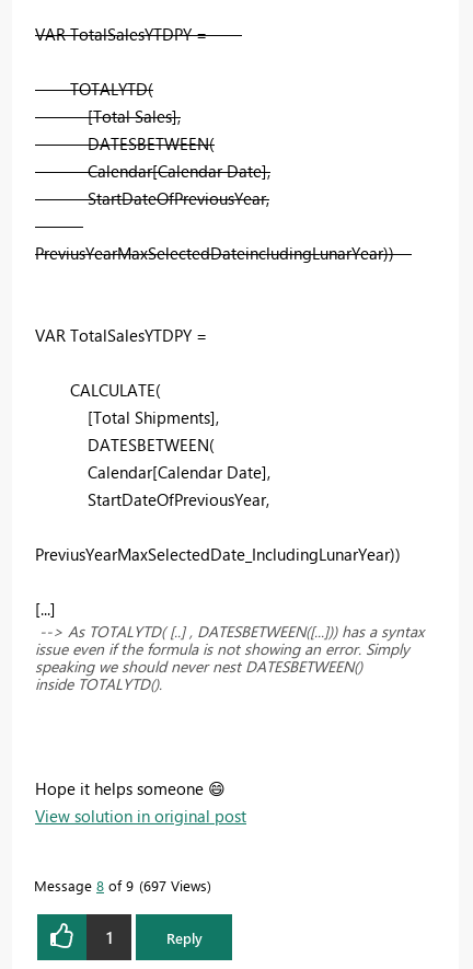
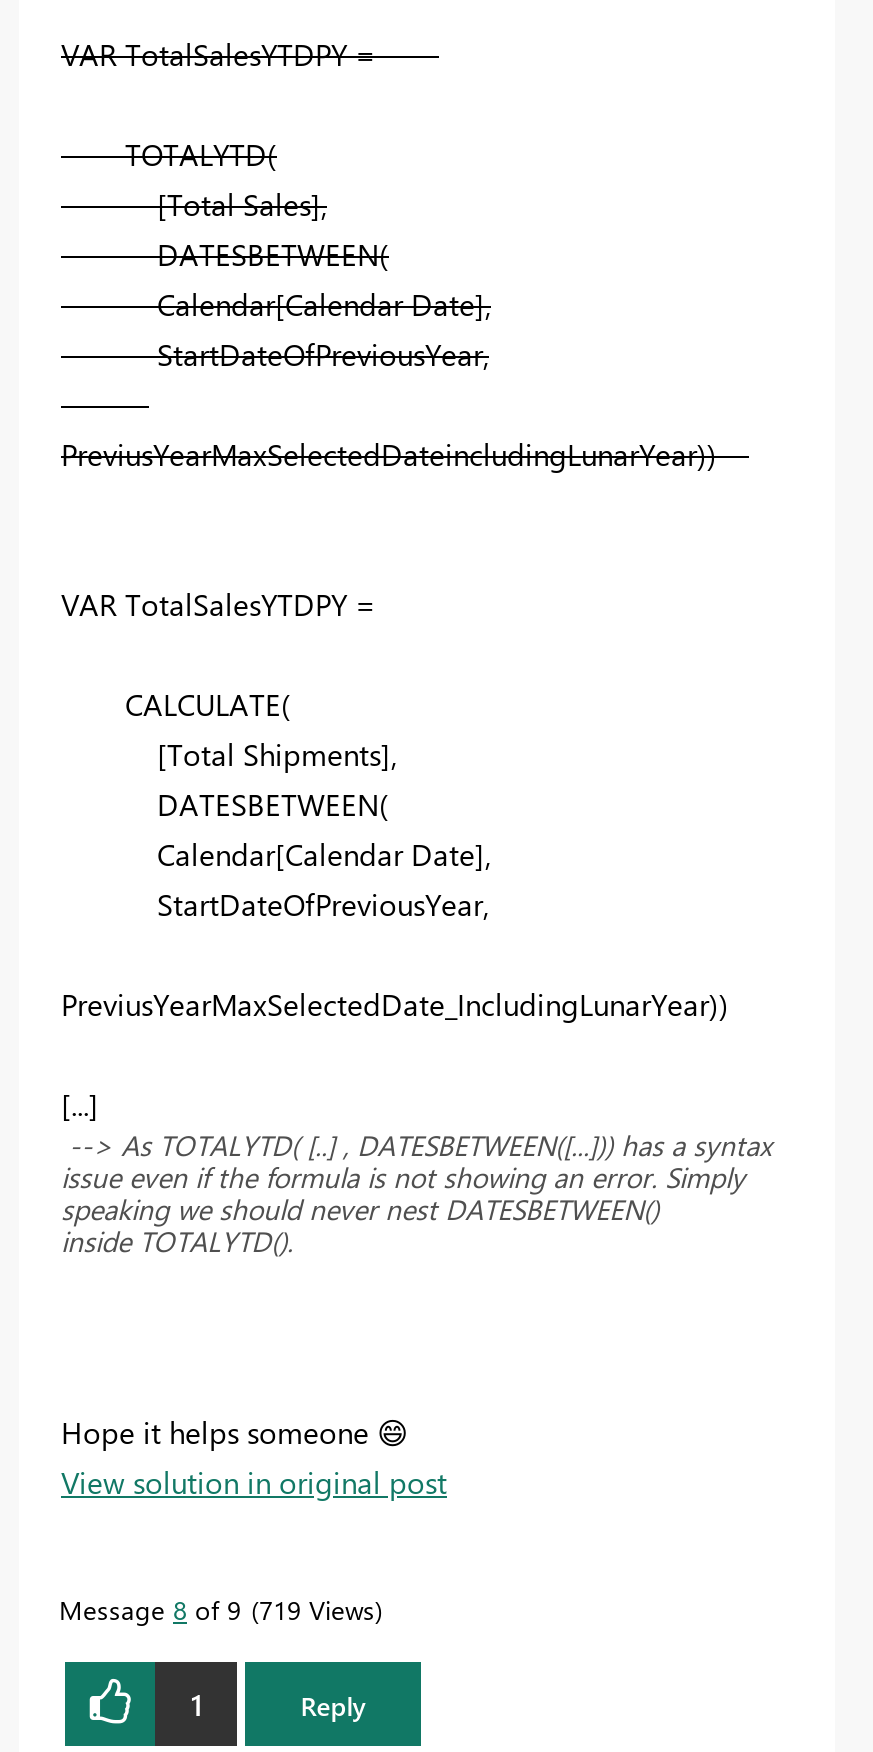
- Message 8 of 9 697 Views
+ Message 8 of 9 719 Views
